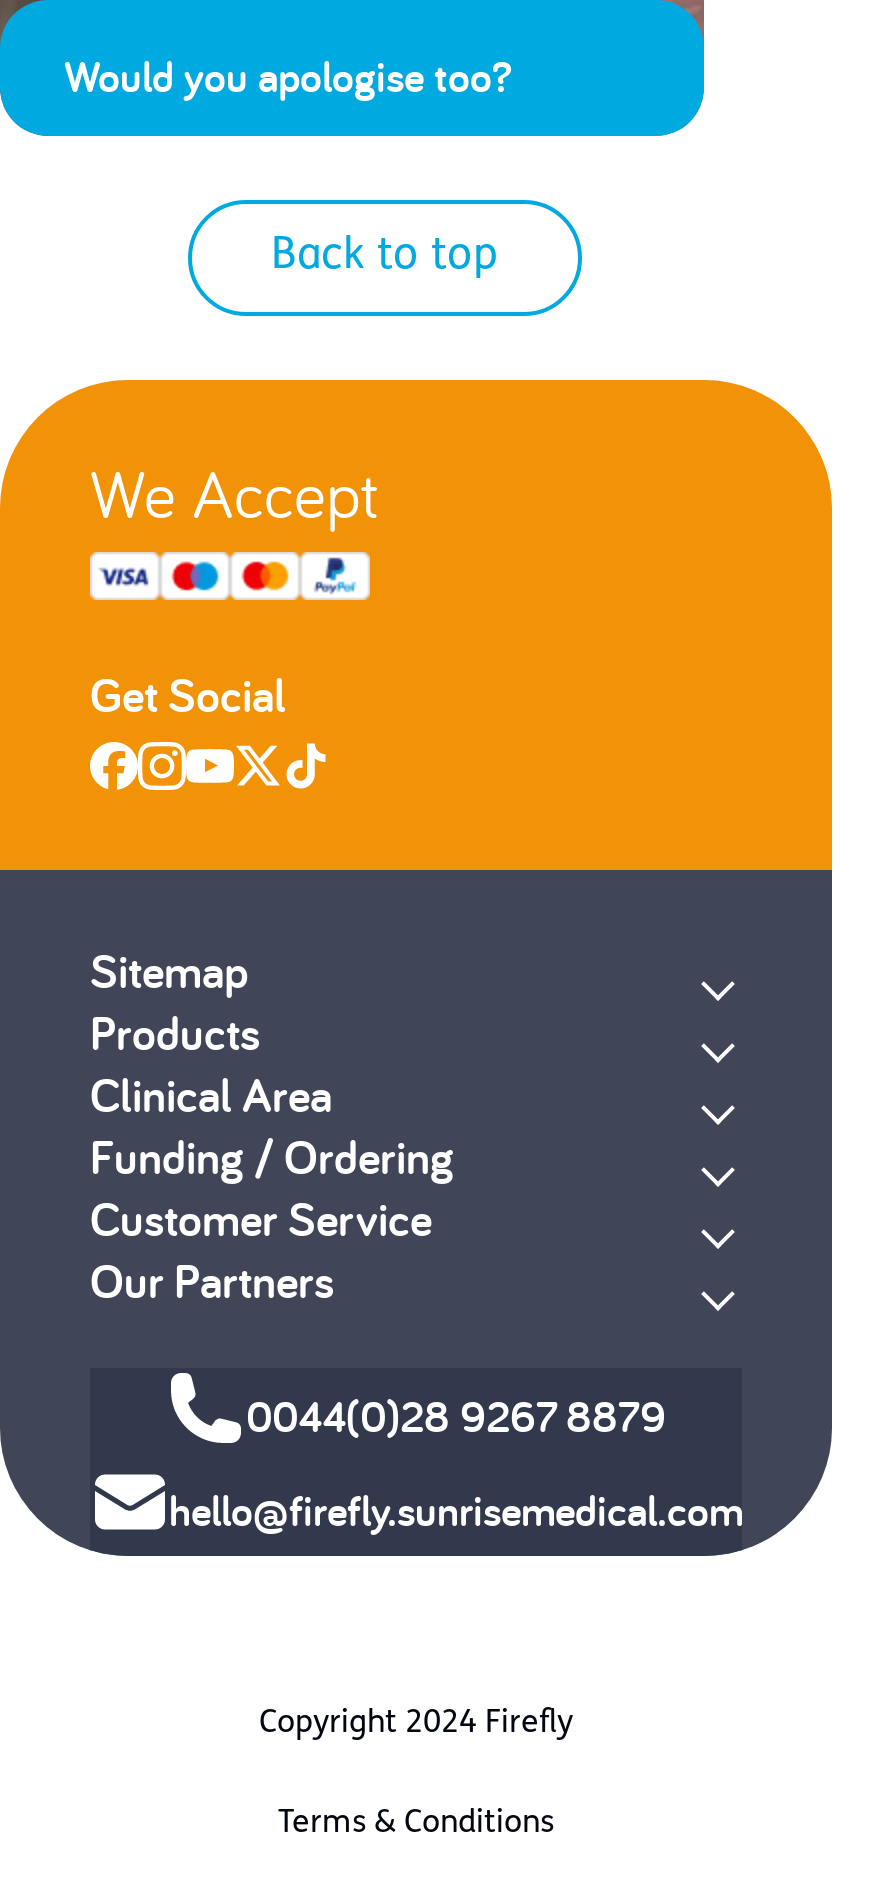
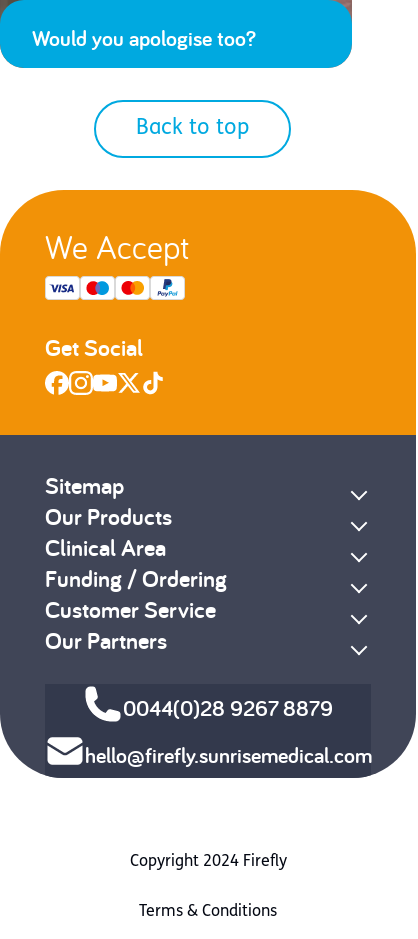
- Products
+ Our Products
